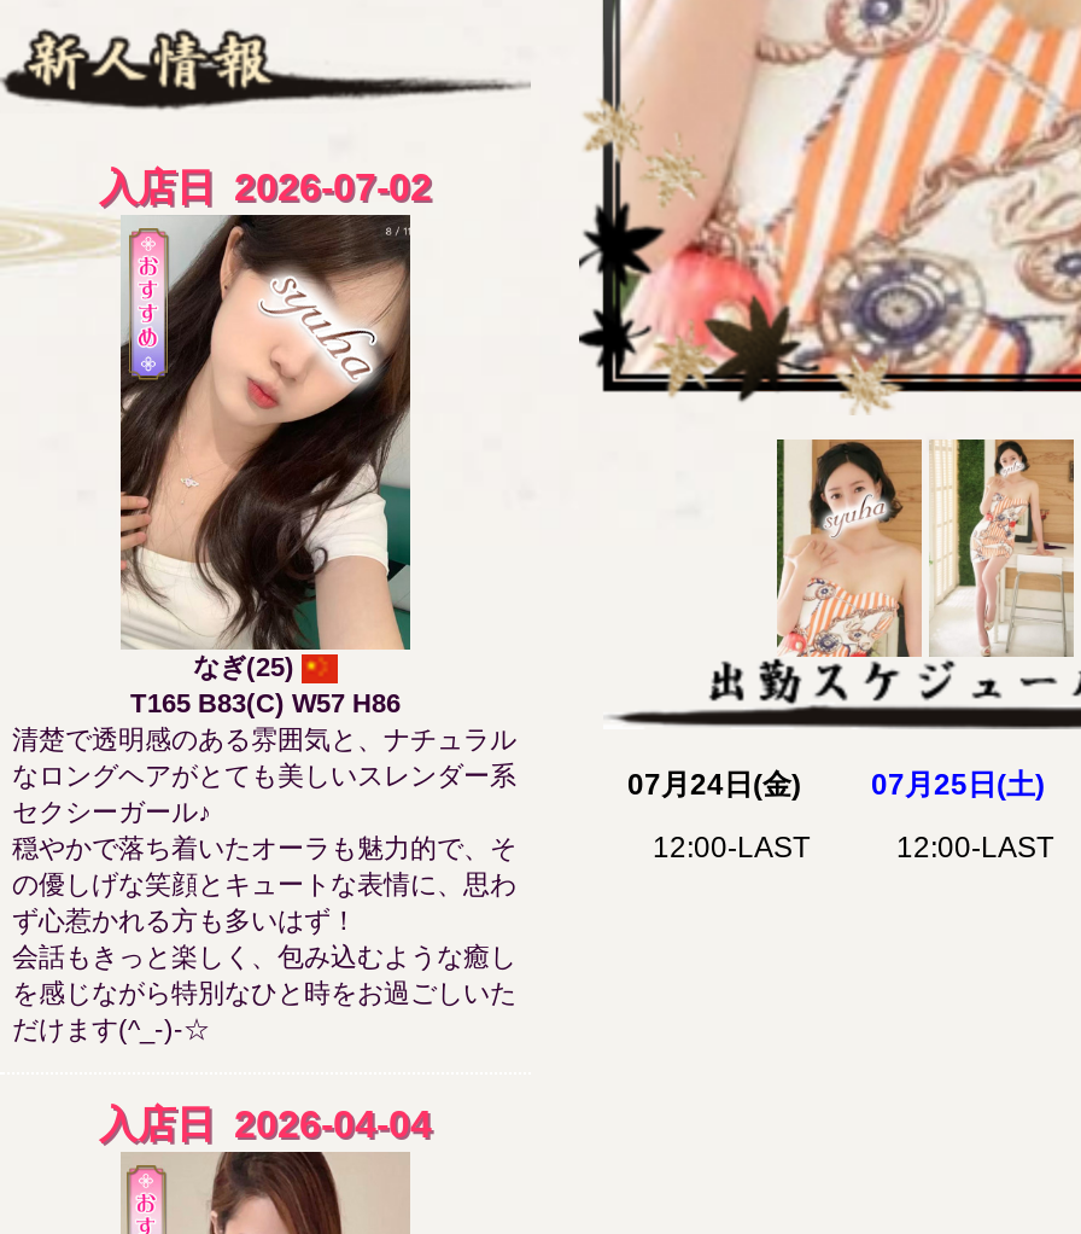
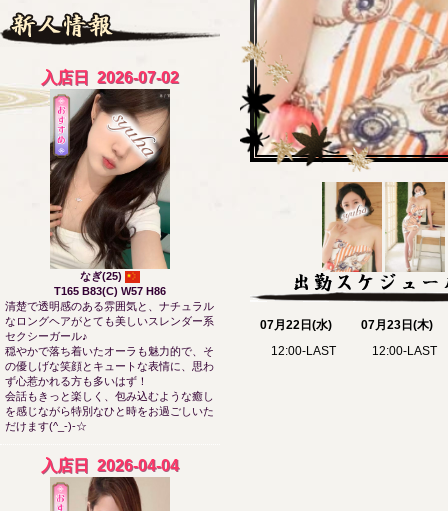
- 07月24日(金)
+ 07月22日(水)

- 07月25日(土)
+ 07月23日(木)
